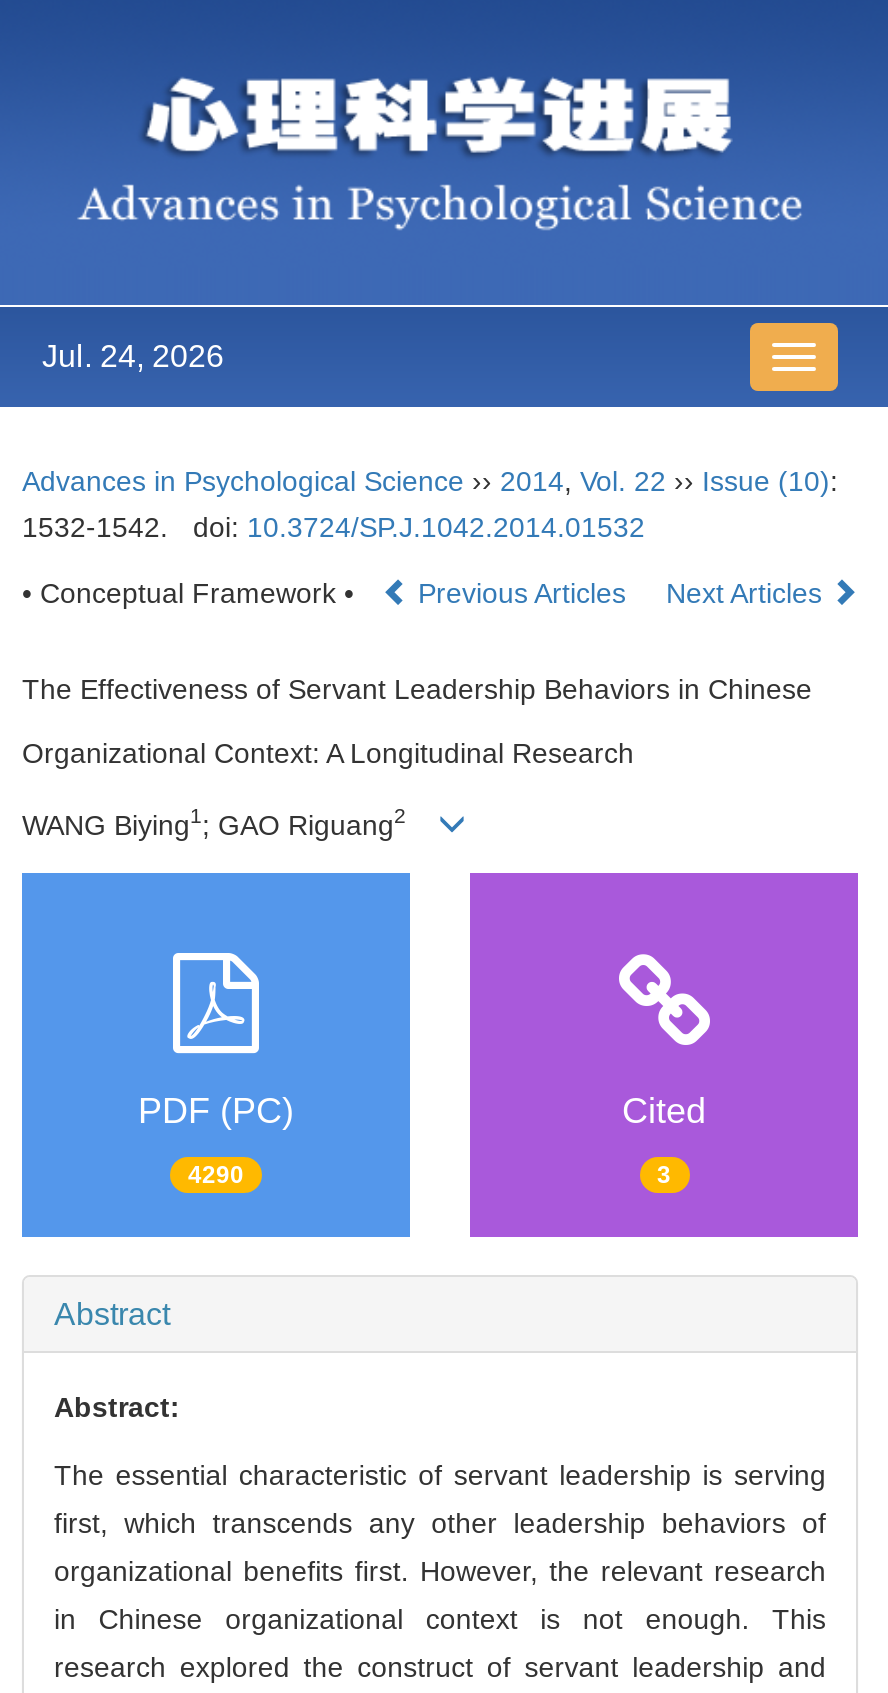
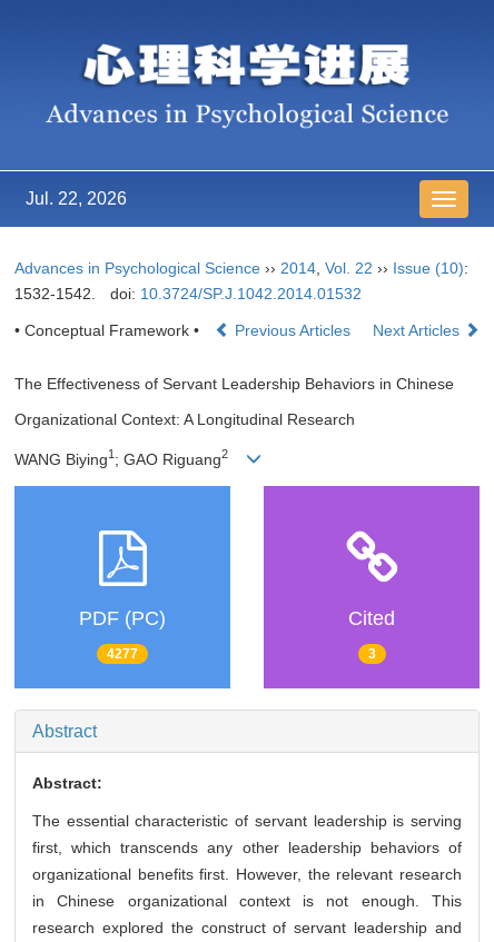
- Jul. 24, 2026
+ Jul. 22, 2026

- 4290
+ 4277
